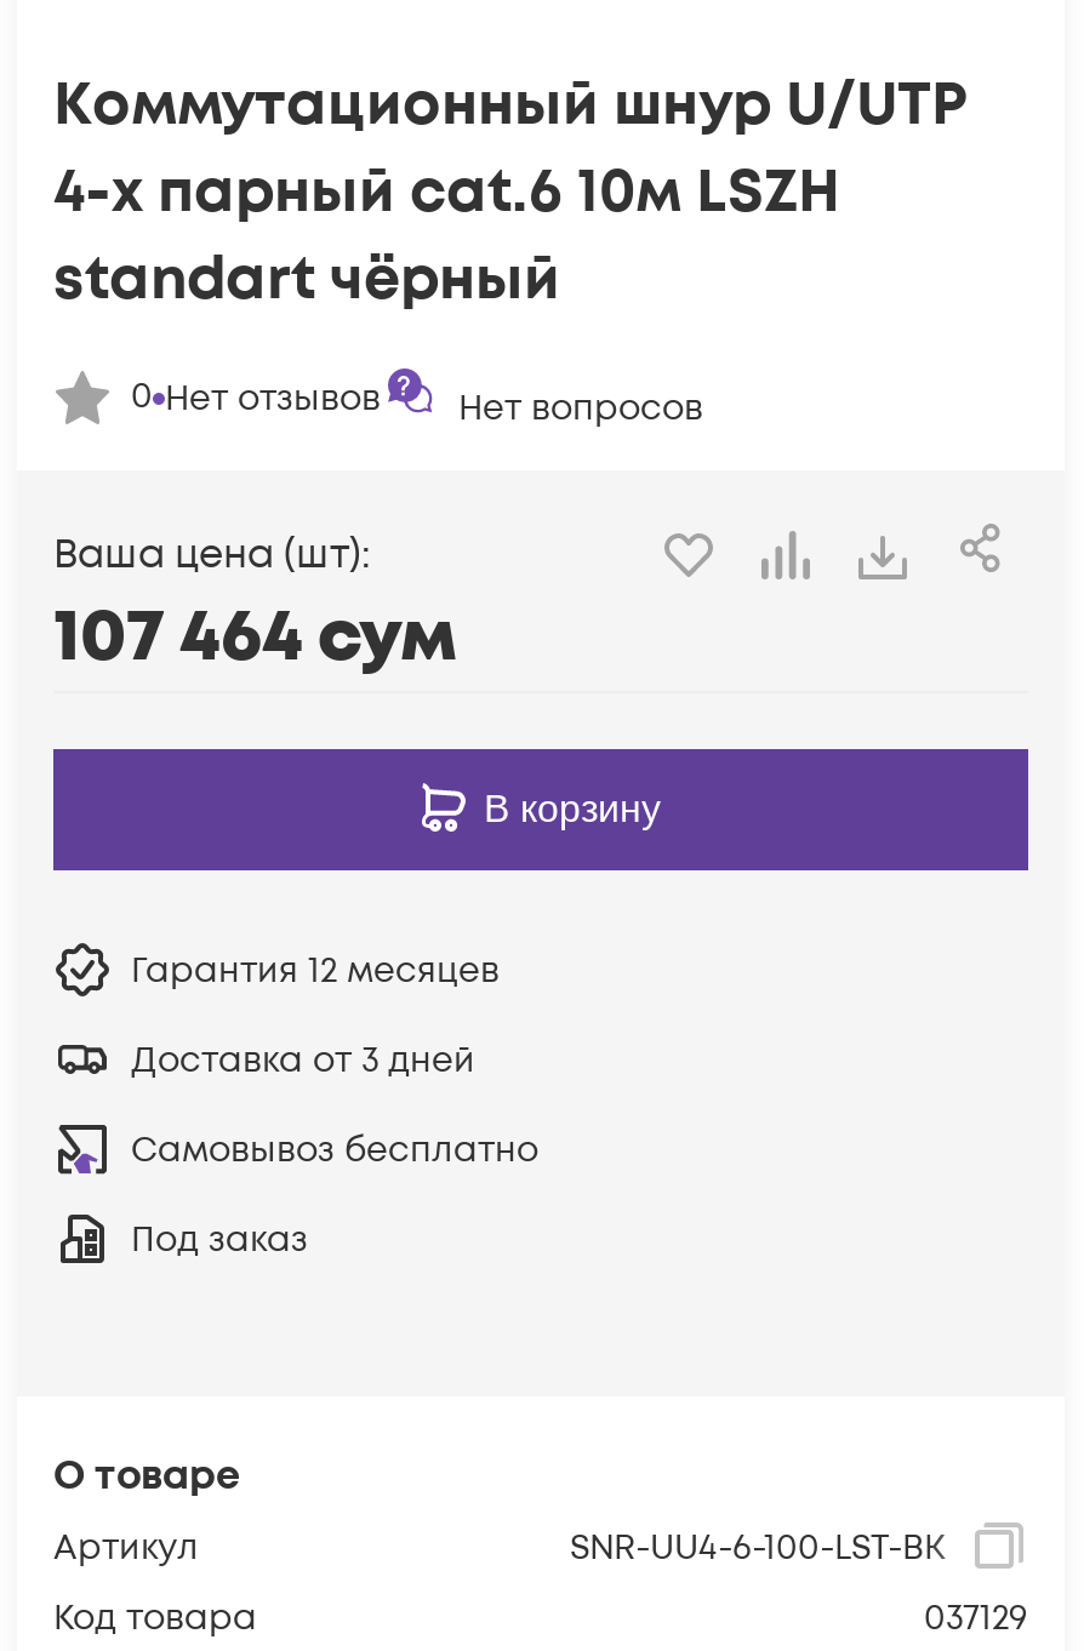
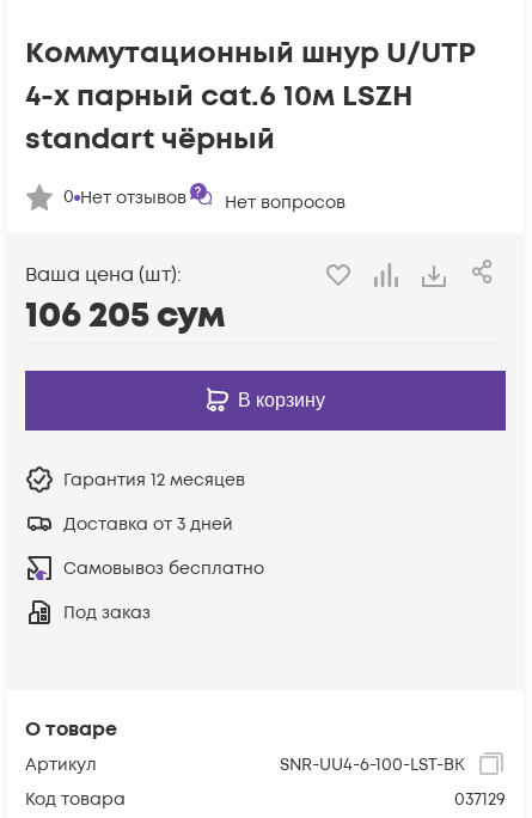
- 107 464 сум
+ 106 205 сум
